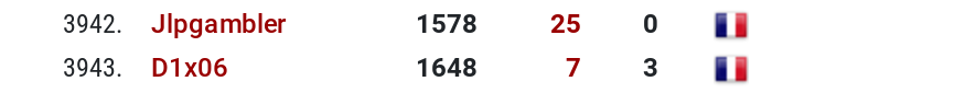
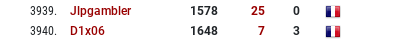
- 3942. Jlpgambler
+ 3939. Jlpgambler

- 3943. D1x06
+ 3940. D1x06
